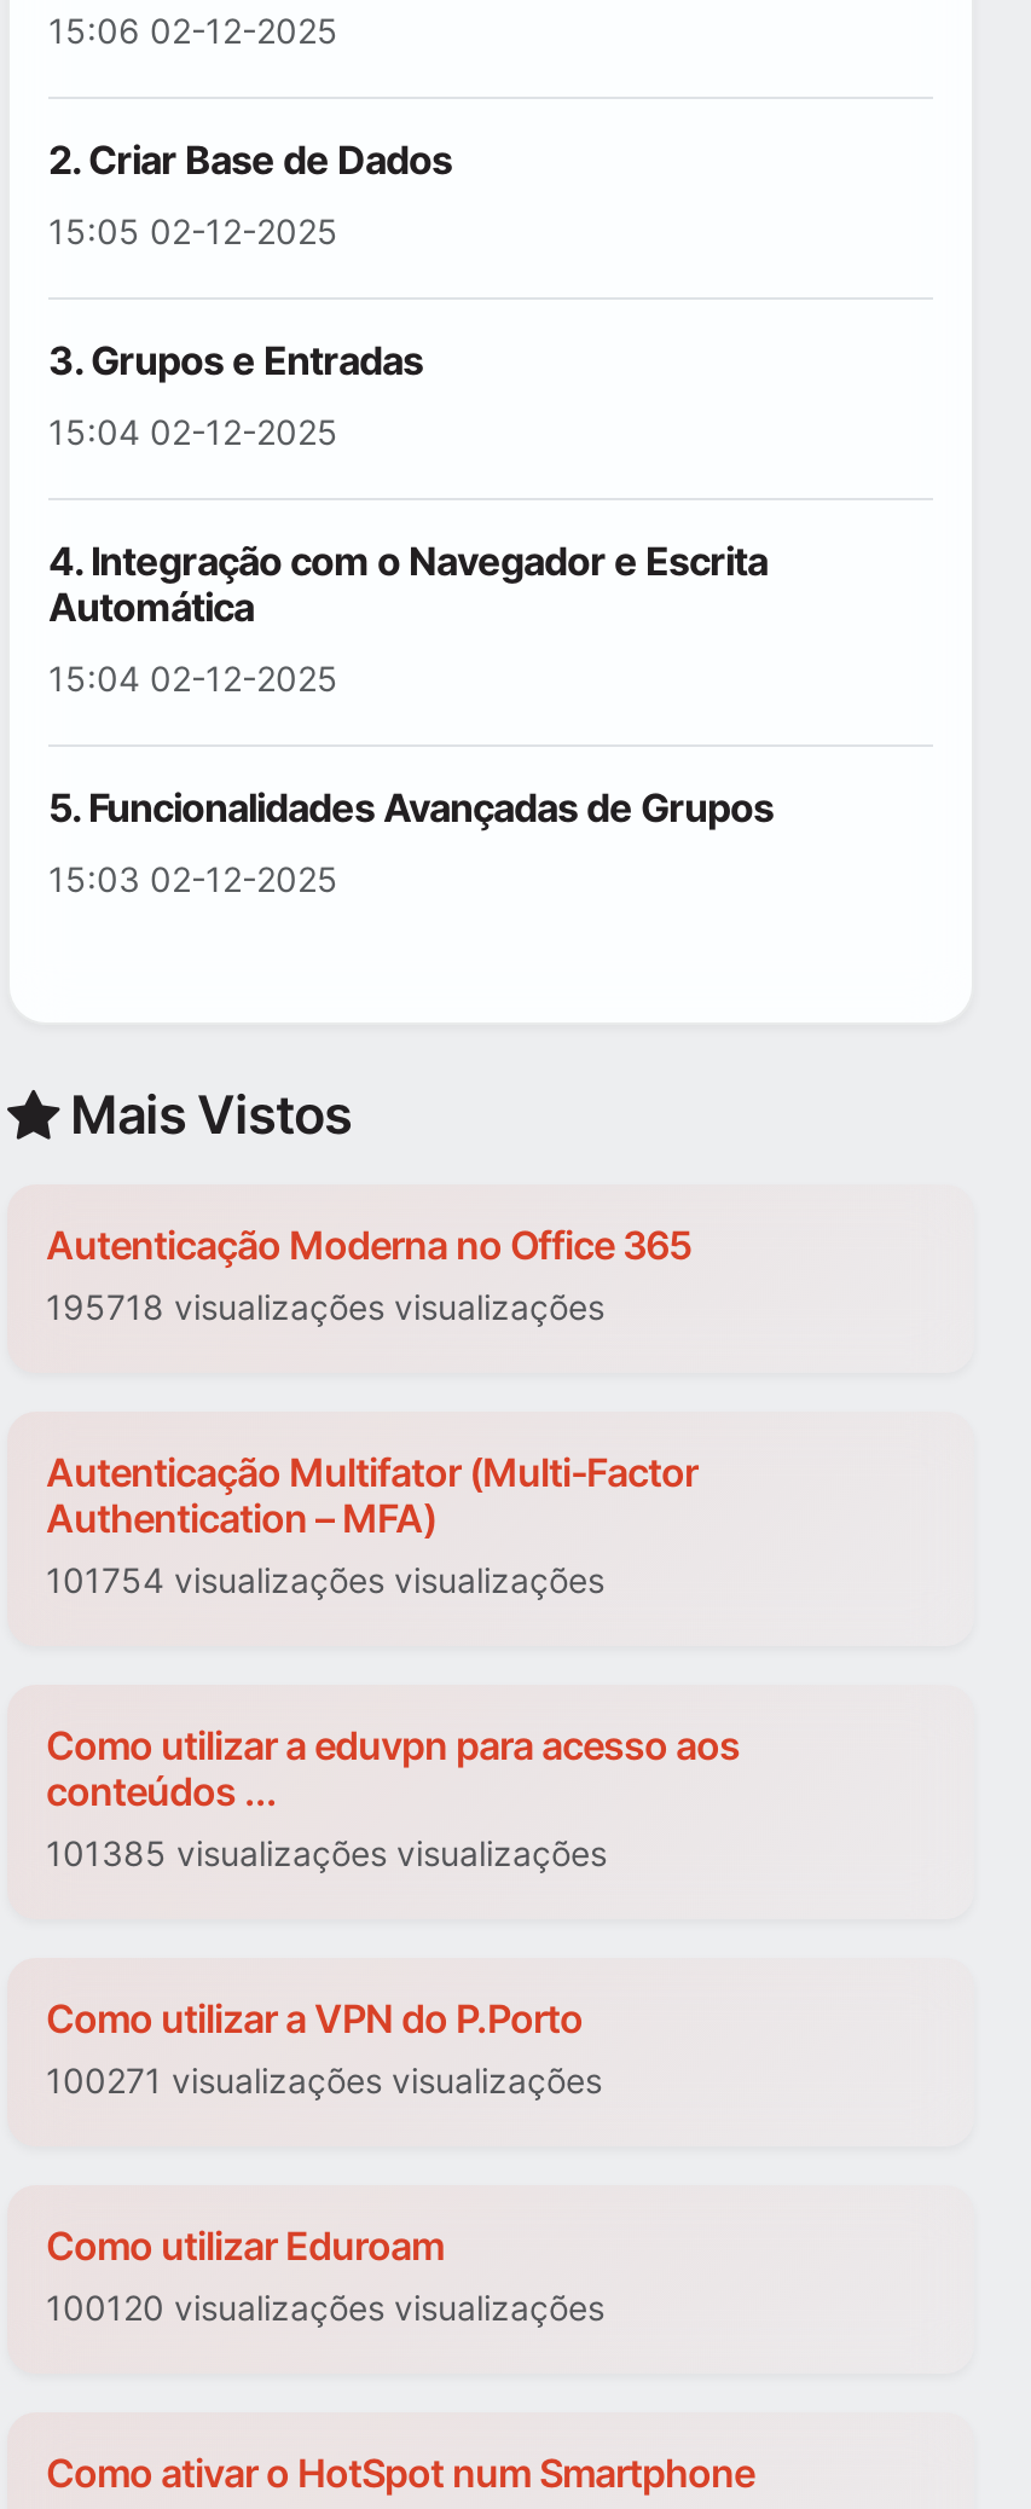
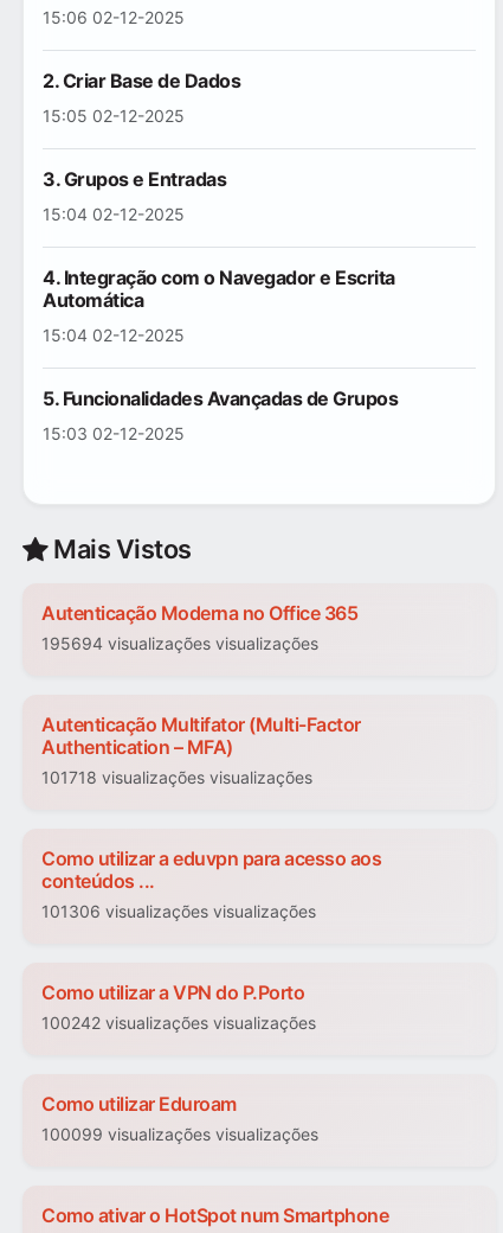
- 195718 visualizações visualizações
+ 195694 visualizações visualizações

- 101754 visualizações visualizações
+ 101718 visualizações visualizações

- 101385 visualizações visualizações
+ 101306 visualizações visualizações

- 100271 visualizações visualizações
+ 100242 visualizações visualizações

- 100120 visualizações visualizações
+ 100099 visualizações visualizações
